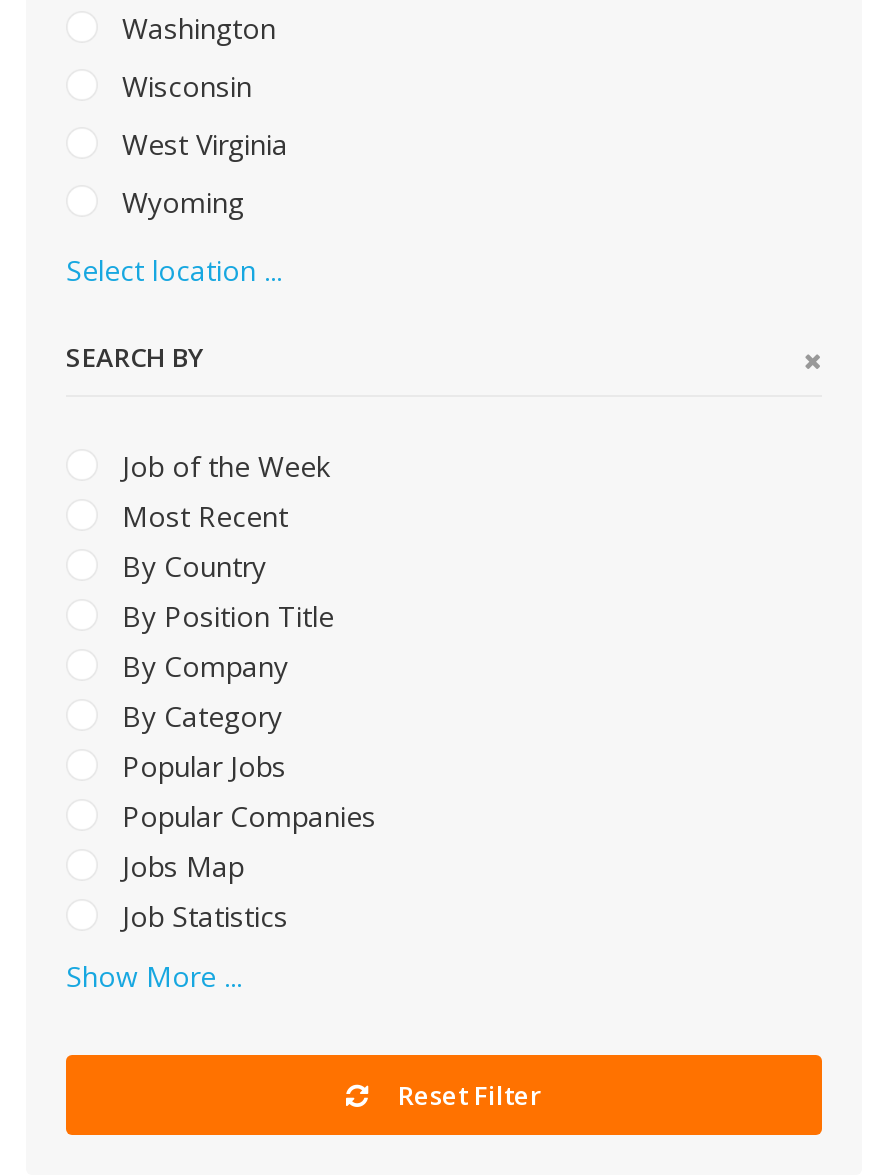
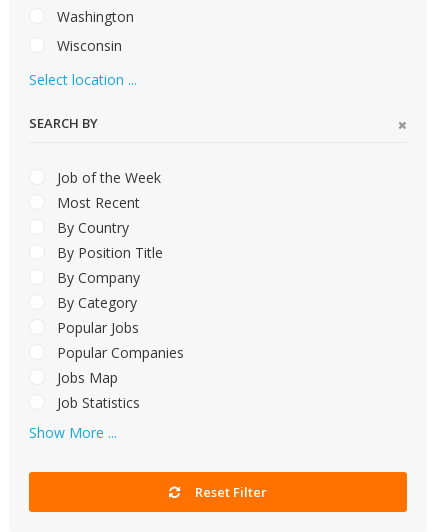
- West Virginia
- Wyoming
